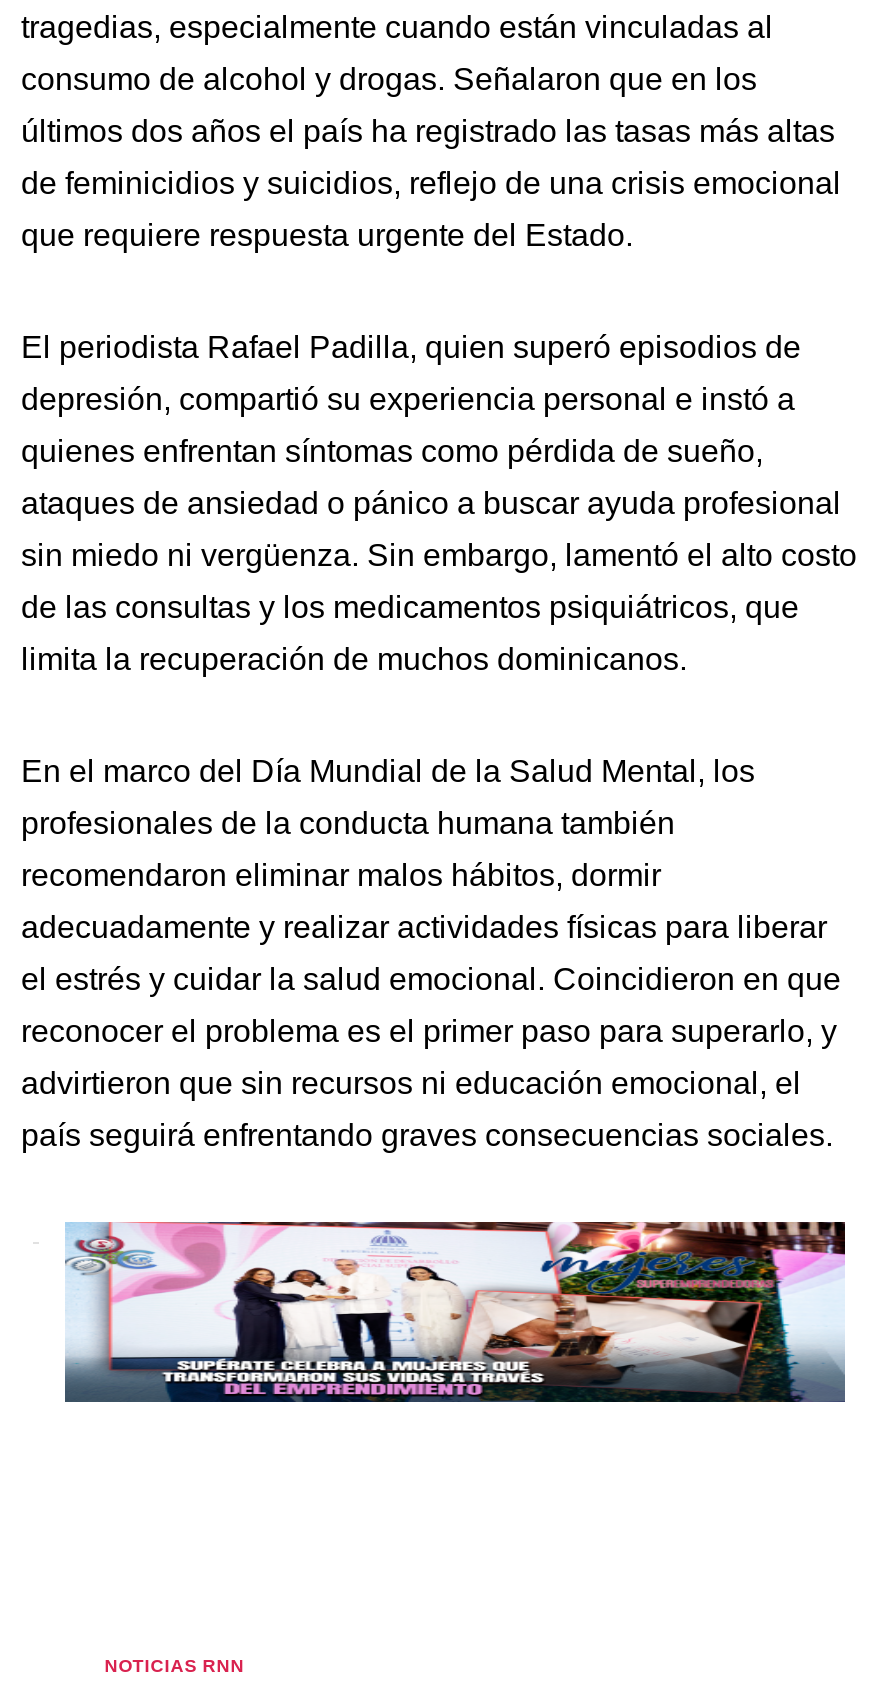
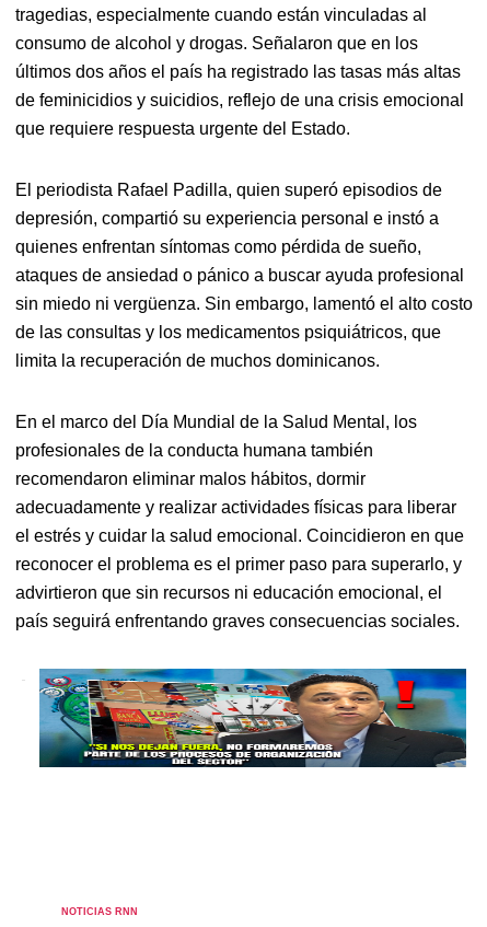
- [image]
+ [image]
